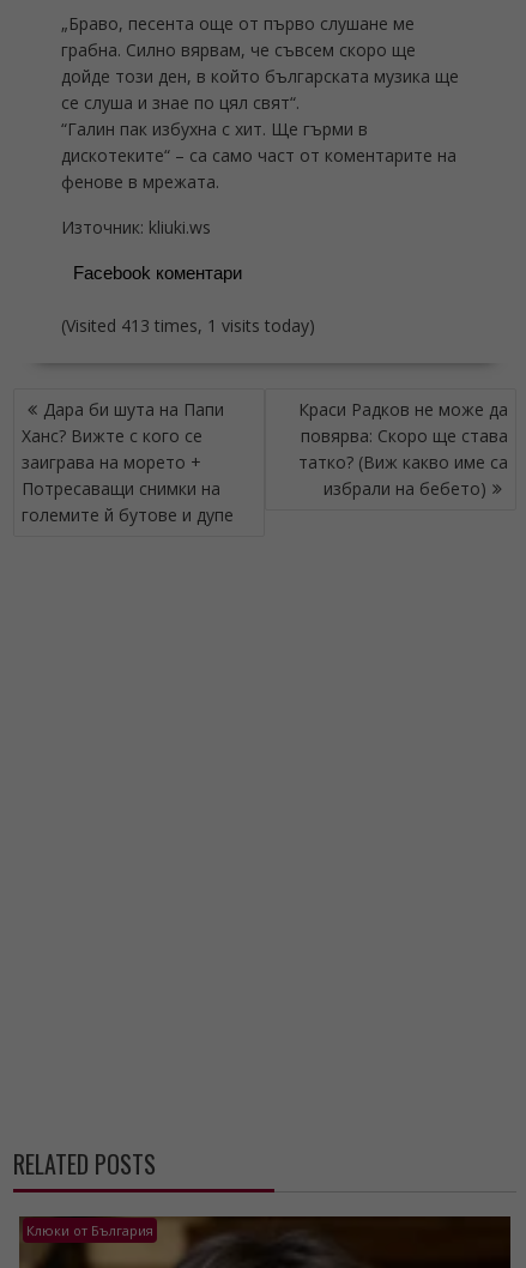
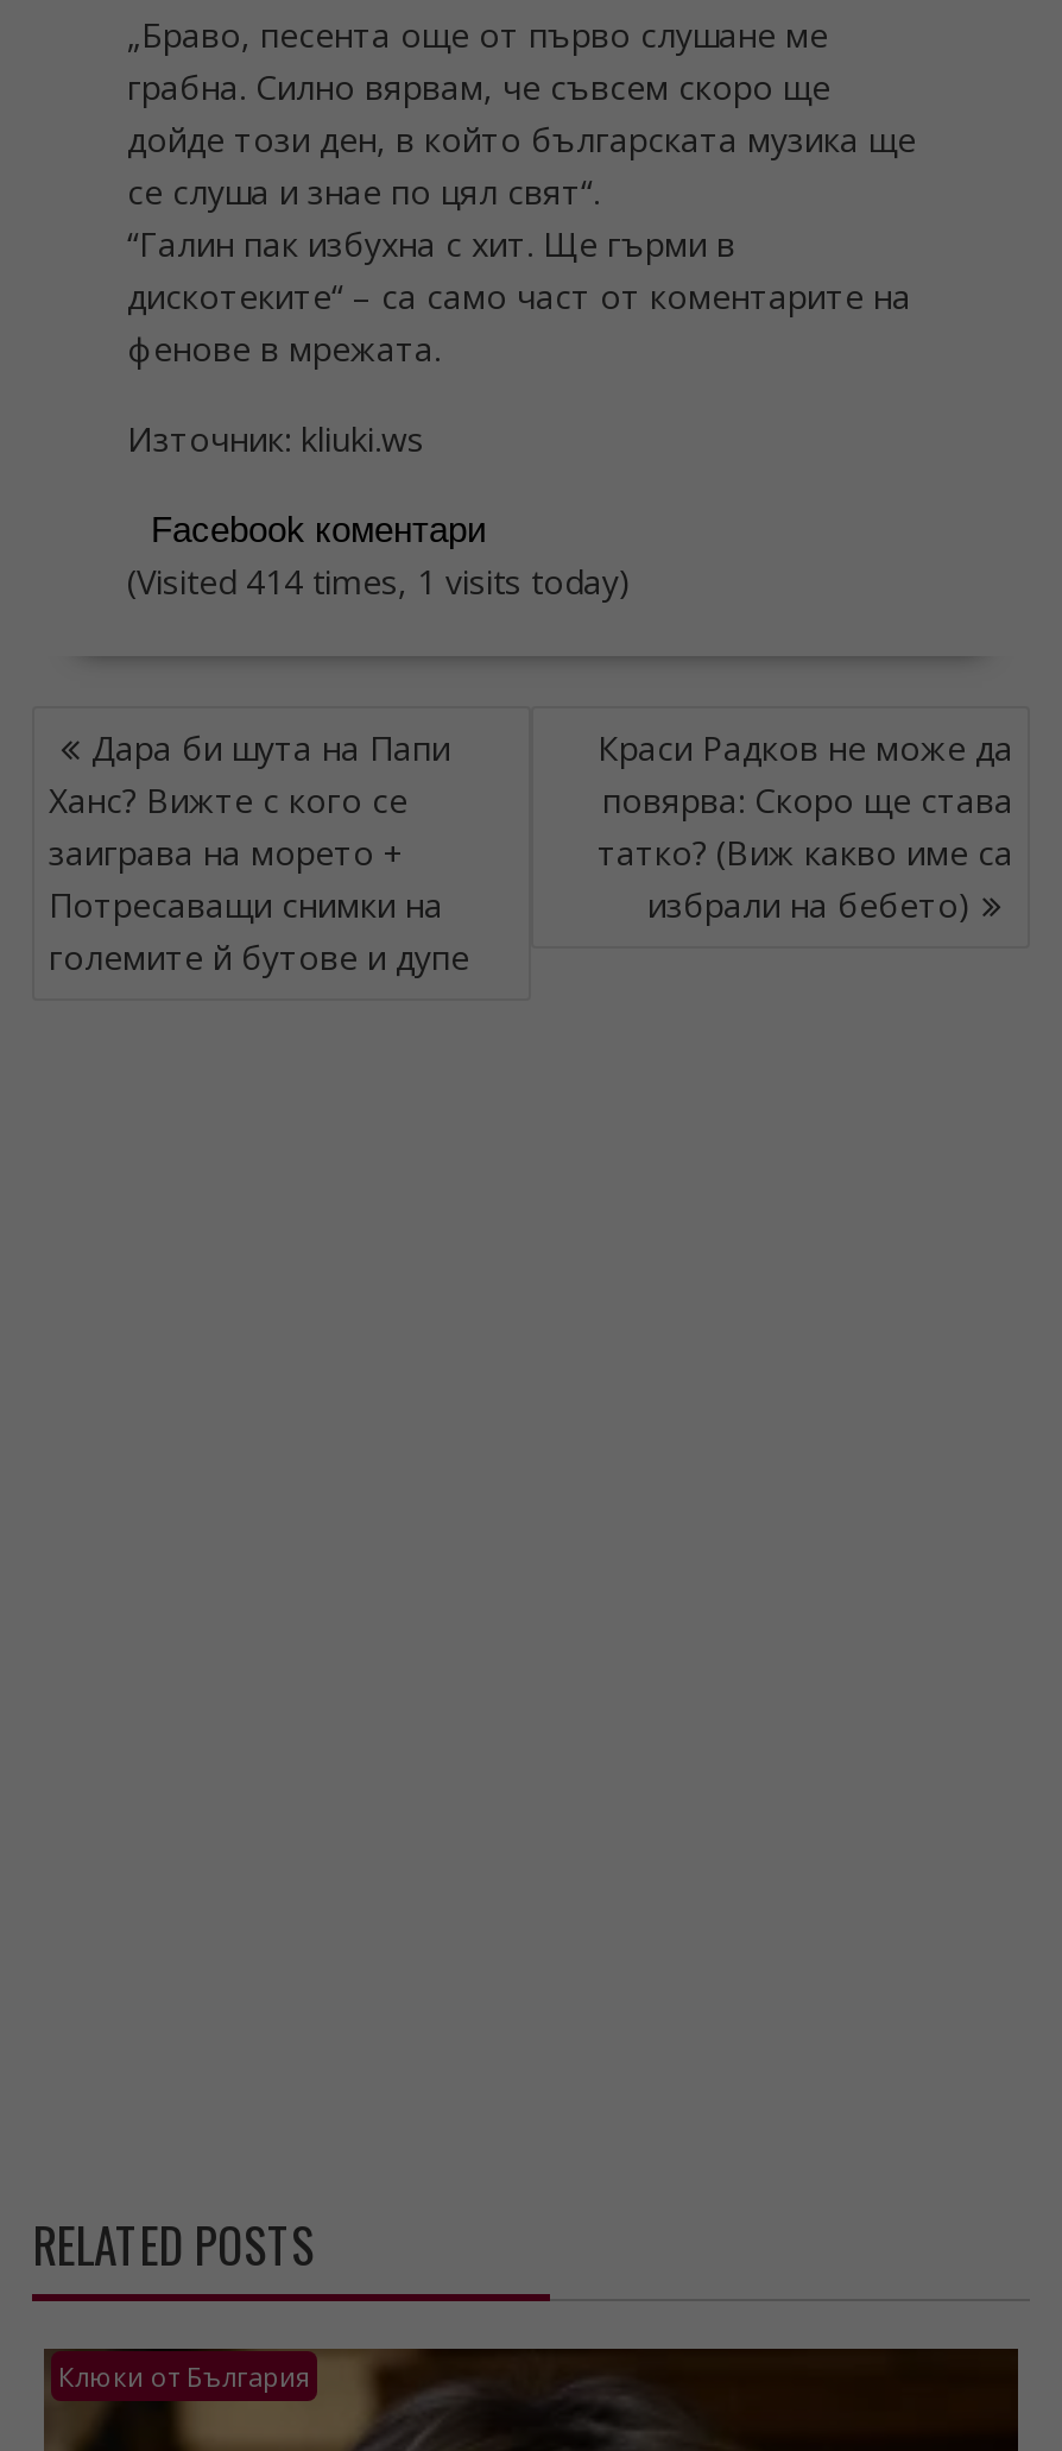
- (Visited 413 times, 1 visits today)
+ (Visited 414 times, 1 visits today)
